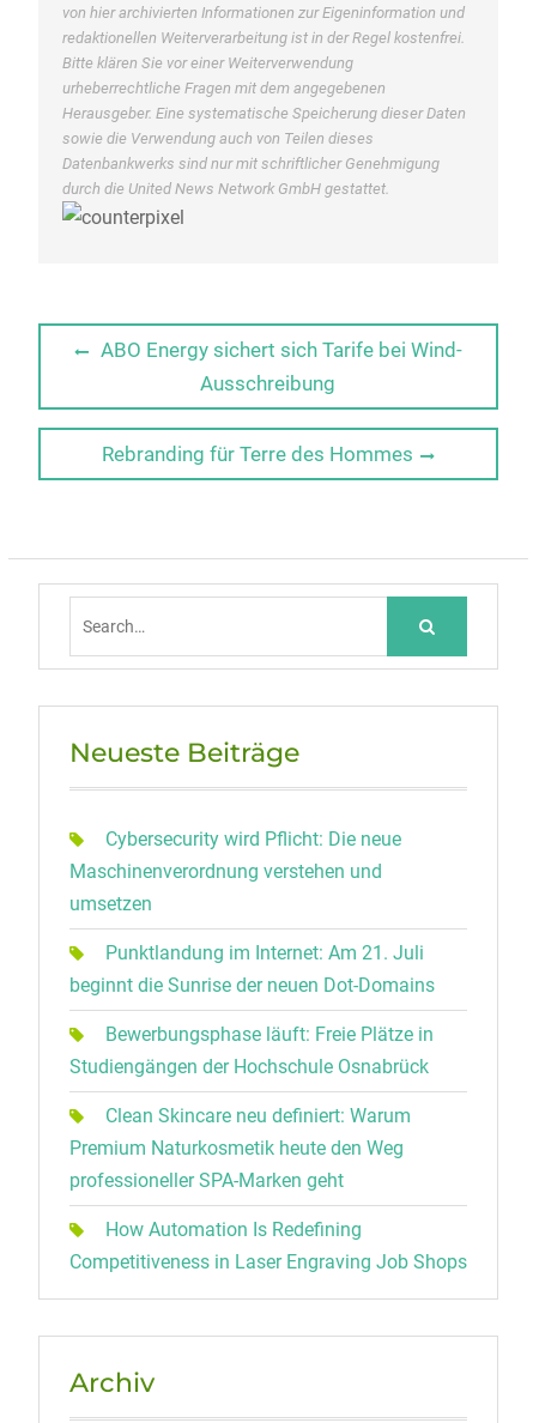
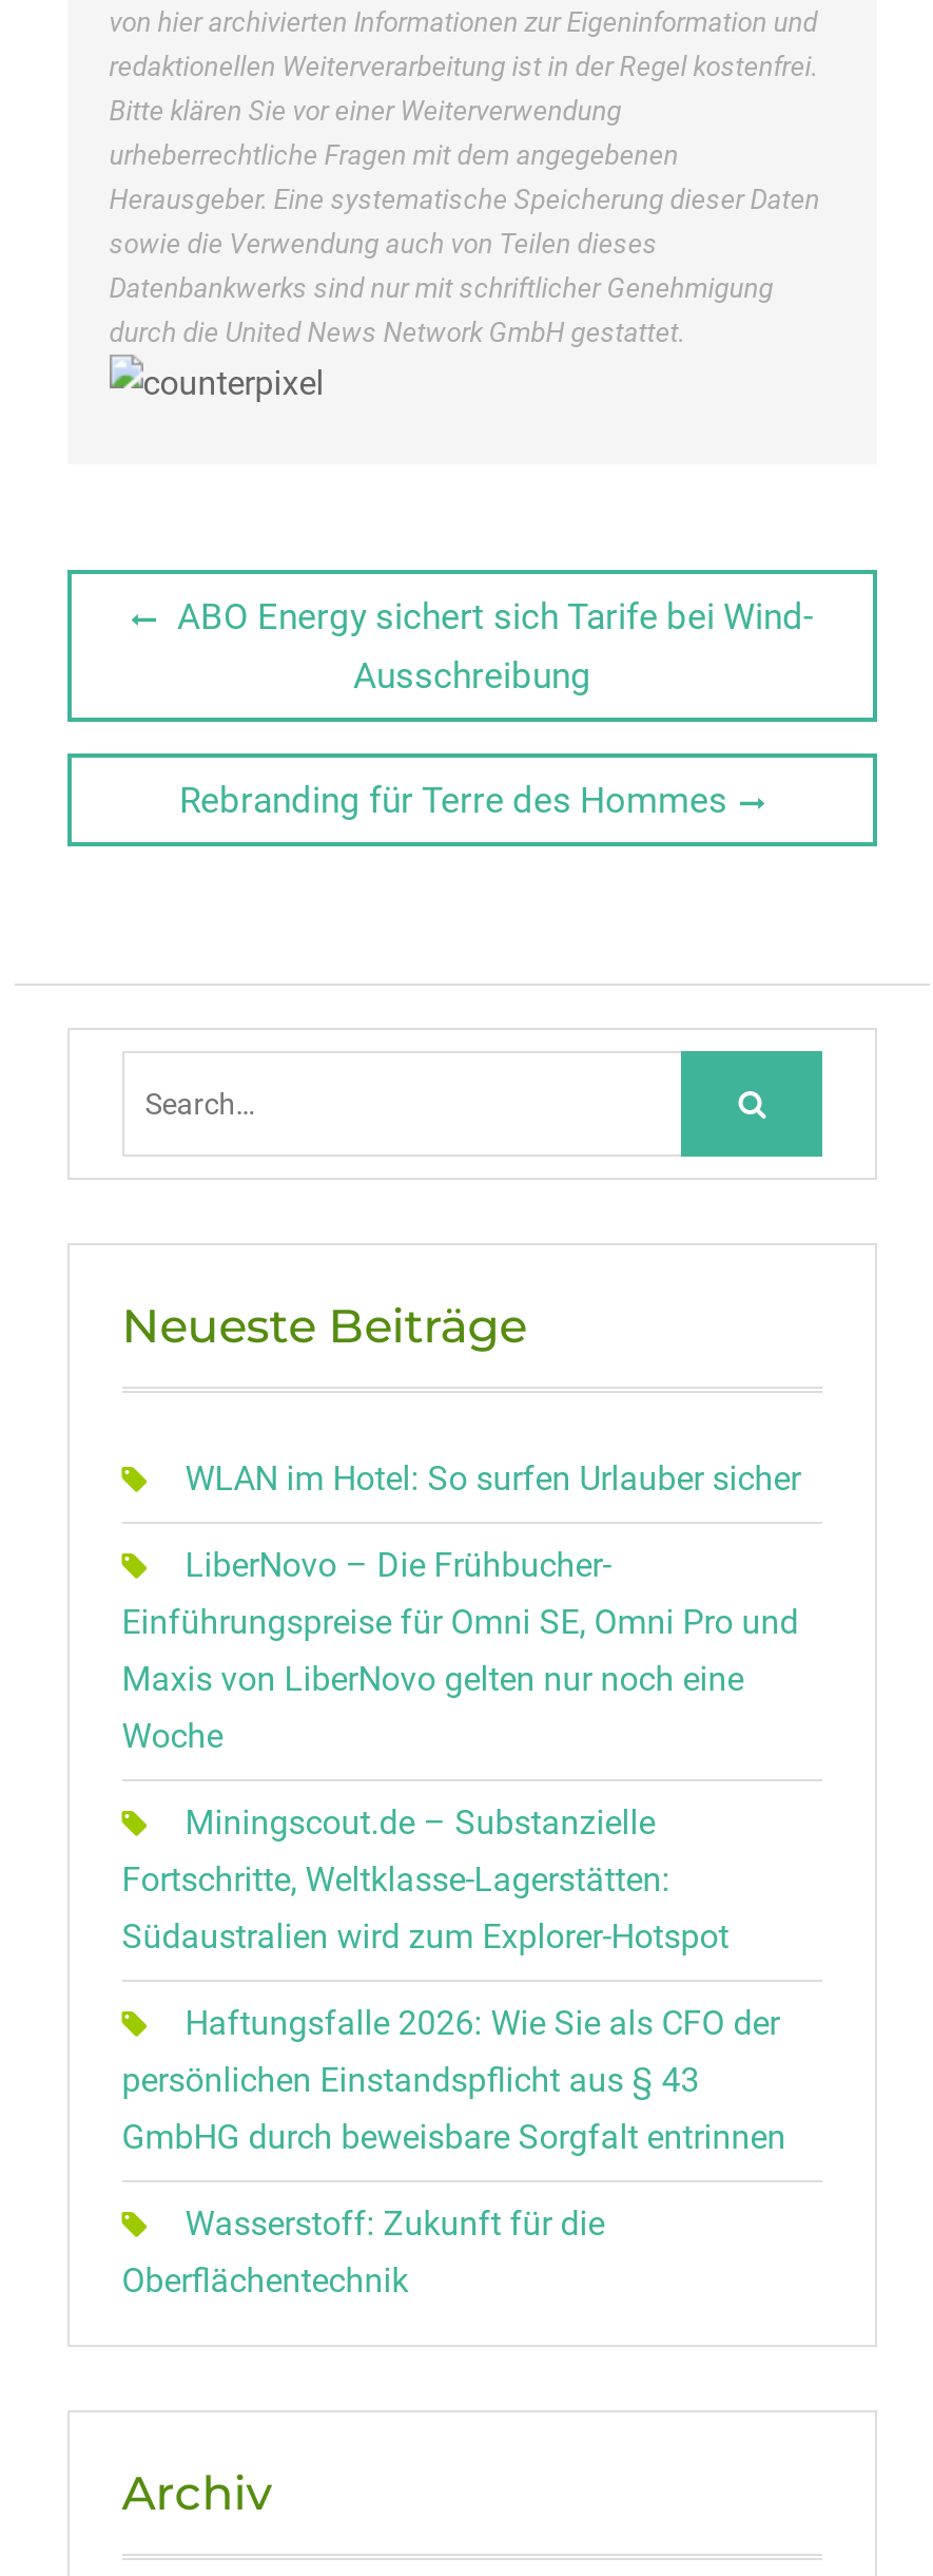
- Cybersecurity wird Pflicht: Die neue
- Maschinenverordnung verstehen und
- umsetzen
+ WLAN im Hotel: So surfen Urlauber sicher

- Punktlandung im Internet: Am 21. Juli
- beginnt die Sunrise der neuen Dot-Domains
+ LiberNovo – Die Frühbucher-
+ Einführungspreise für Omni SE, Omni Pro und
+ Maxis von LiberNovo gelten nur noch eine
+ Woche

- Bewerbungsphase läuft: Freie Plätze in
- Studiengängen der Hochschule Osnabrück
+ Miningscout.de – Substanzielle
+ Fortschritte, Weltklasse-Lagerstätten:
+ Südaustralien wird zum Explorer-Hotspot

- Clean Skincare neu definiert: Warum
- Premium Naturkosmetik heute den Weg
- professioneller SPA-Marken geht
+ Haftungsfalle 2026: Wie Sie als CFO der
+ persönlichen Einstandspflicht aus § 43
+ GmbHG durch beweisbare Sorgfalt entrinnen

- How Automation Is Redefining
- Competitiveness in Laser Engraving Job Shops
+ Wasserstoff: Zukunft für die
+ Oberflächentechnik
